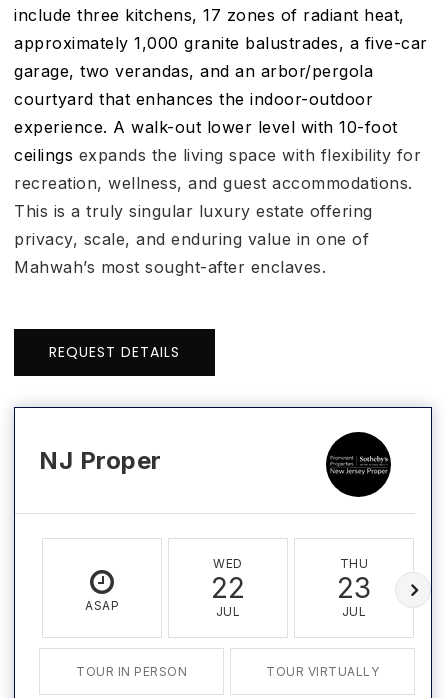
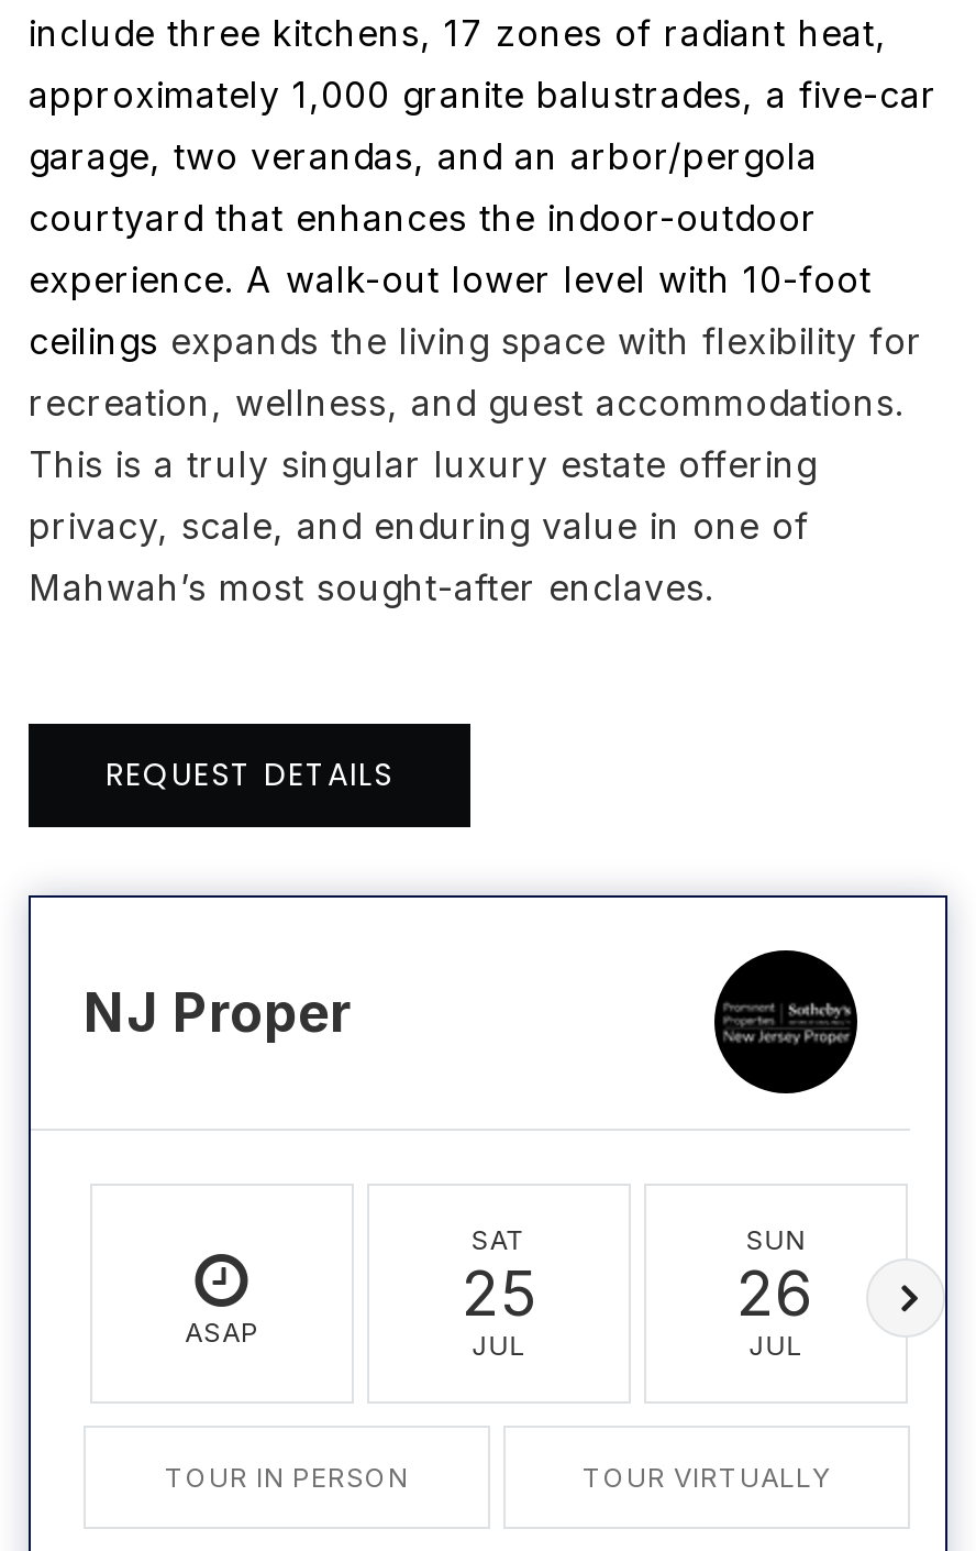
- WED
- 22
+ SAT
+ 25

- THU
- 23
+ SUN
+ 26
